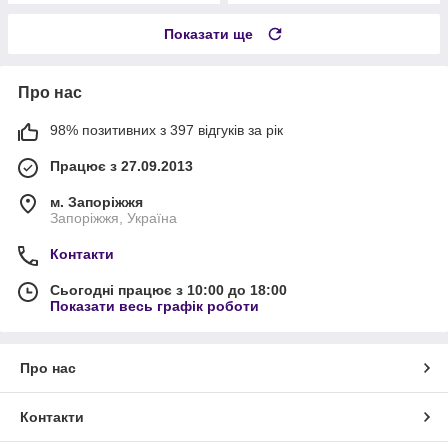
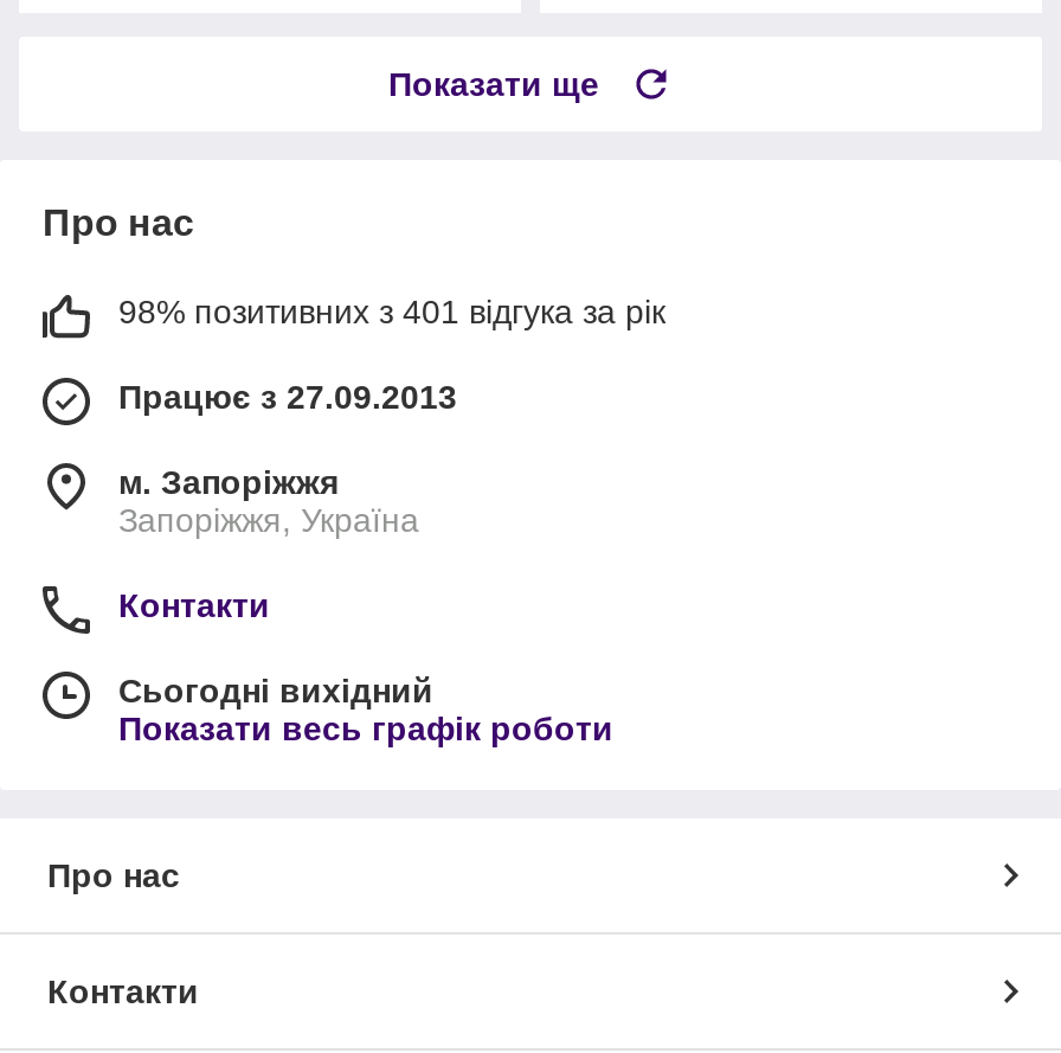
- 98% позитивних з 397 відгуків за рік
+ 98% позитивних з 401 відгука за рік

- Сьогодні працює з 10:00 до 18:00
+ Сьогодні вихідний
